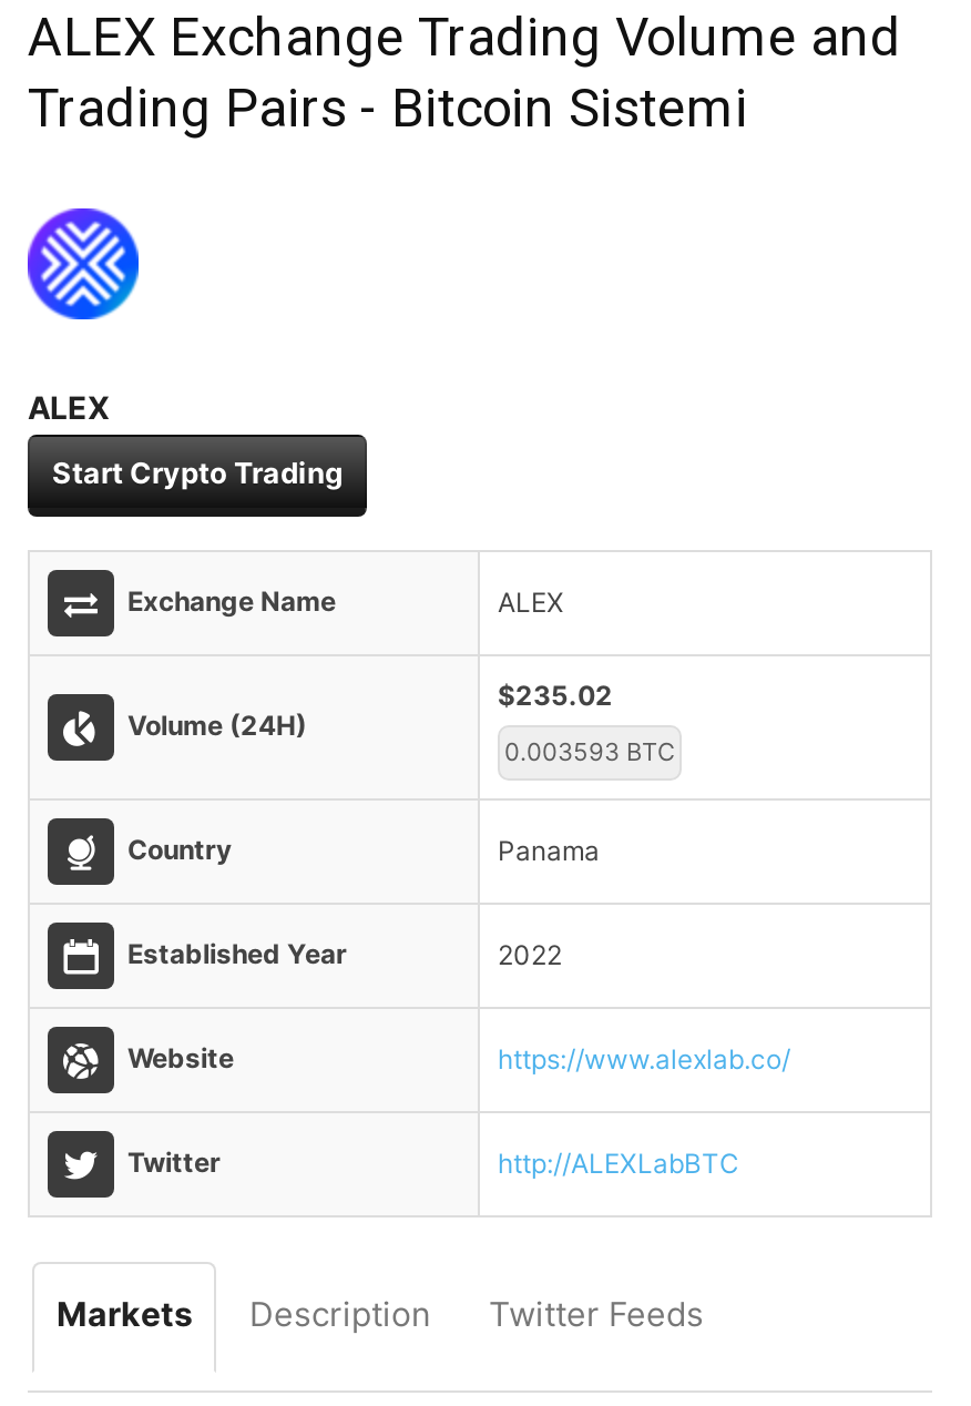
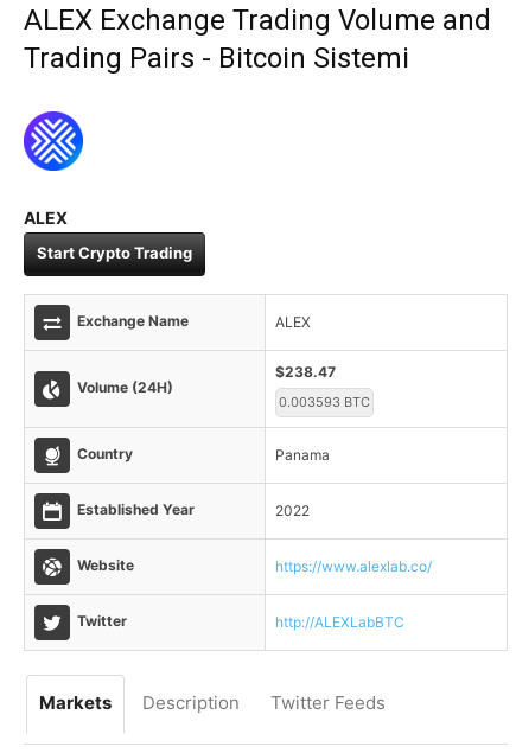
- $235.02
+ $238.47
